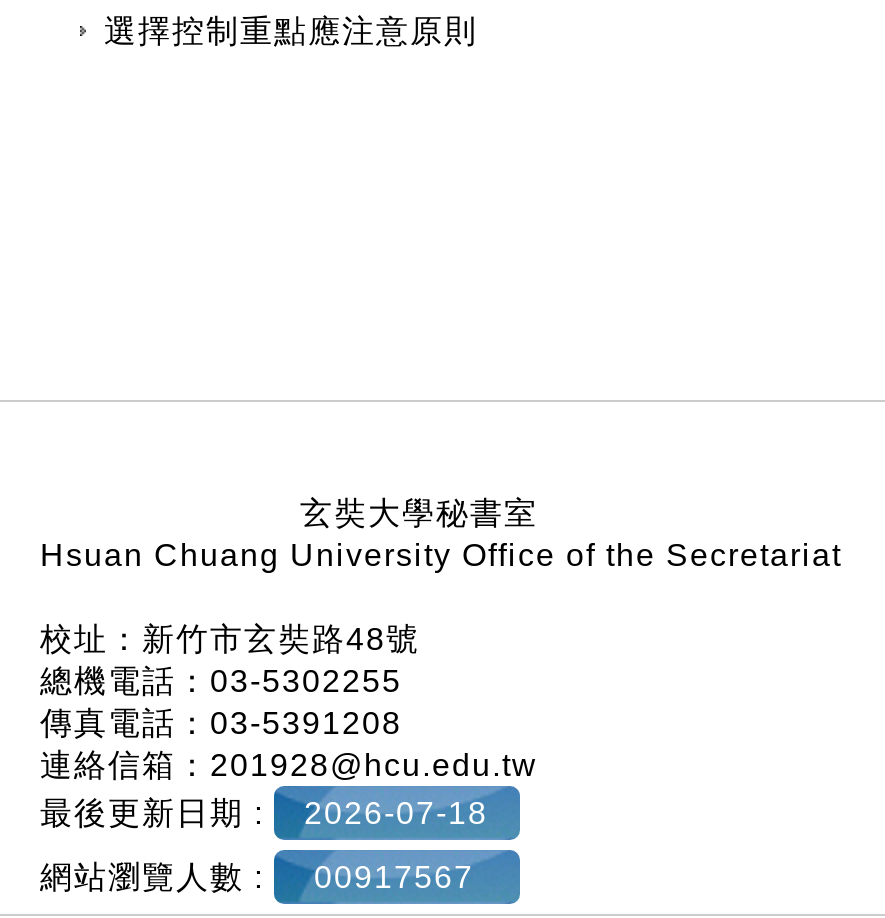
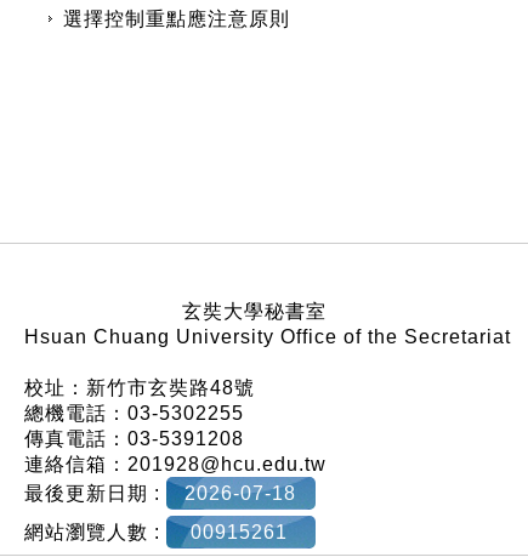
- 網站瀏覽人數 : 00917567
+ 網站瀏覽人數 : 00915261
